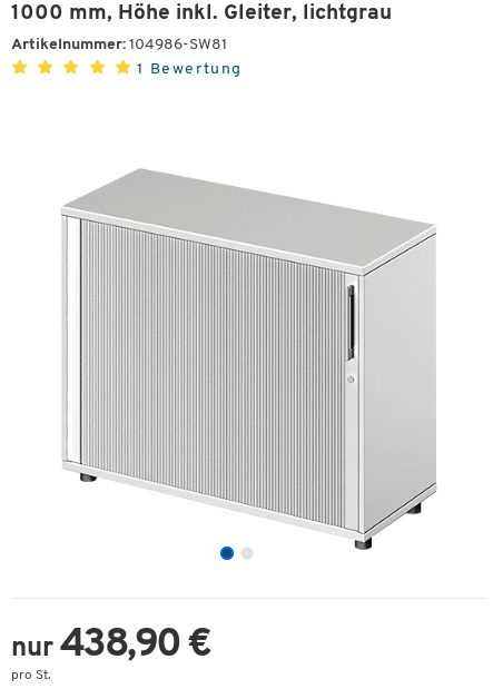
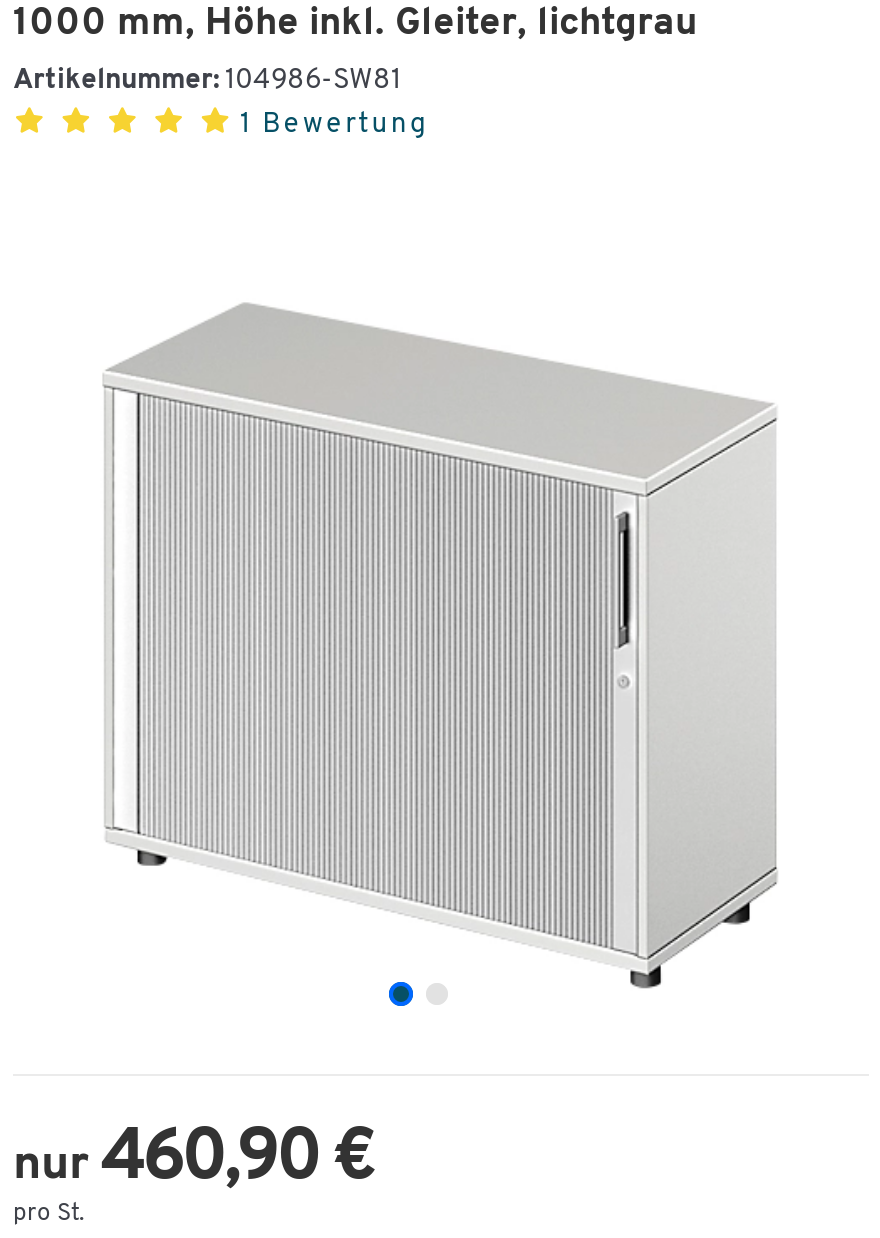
- nur 438,90 €
+ nur 460,90 €
